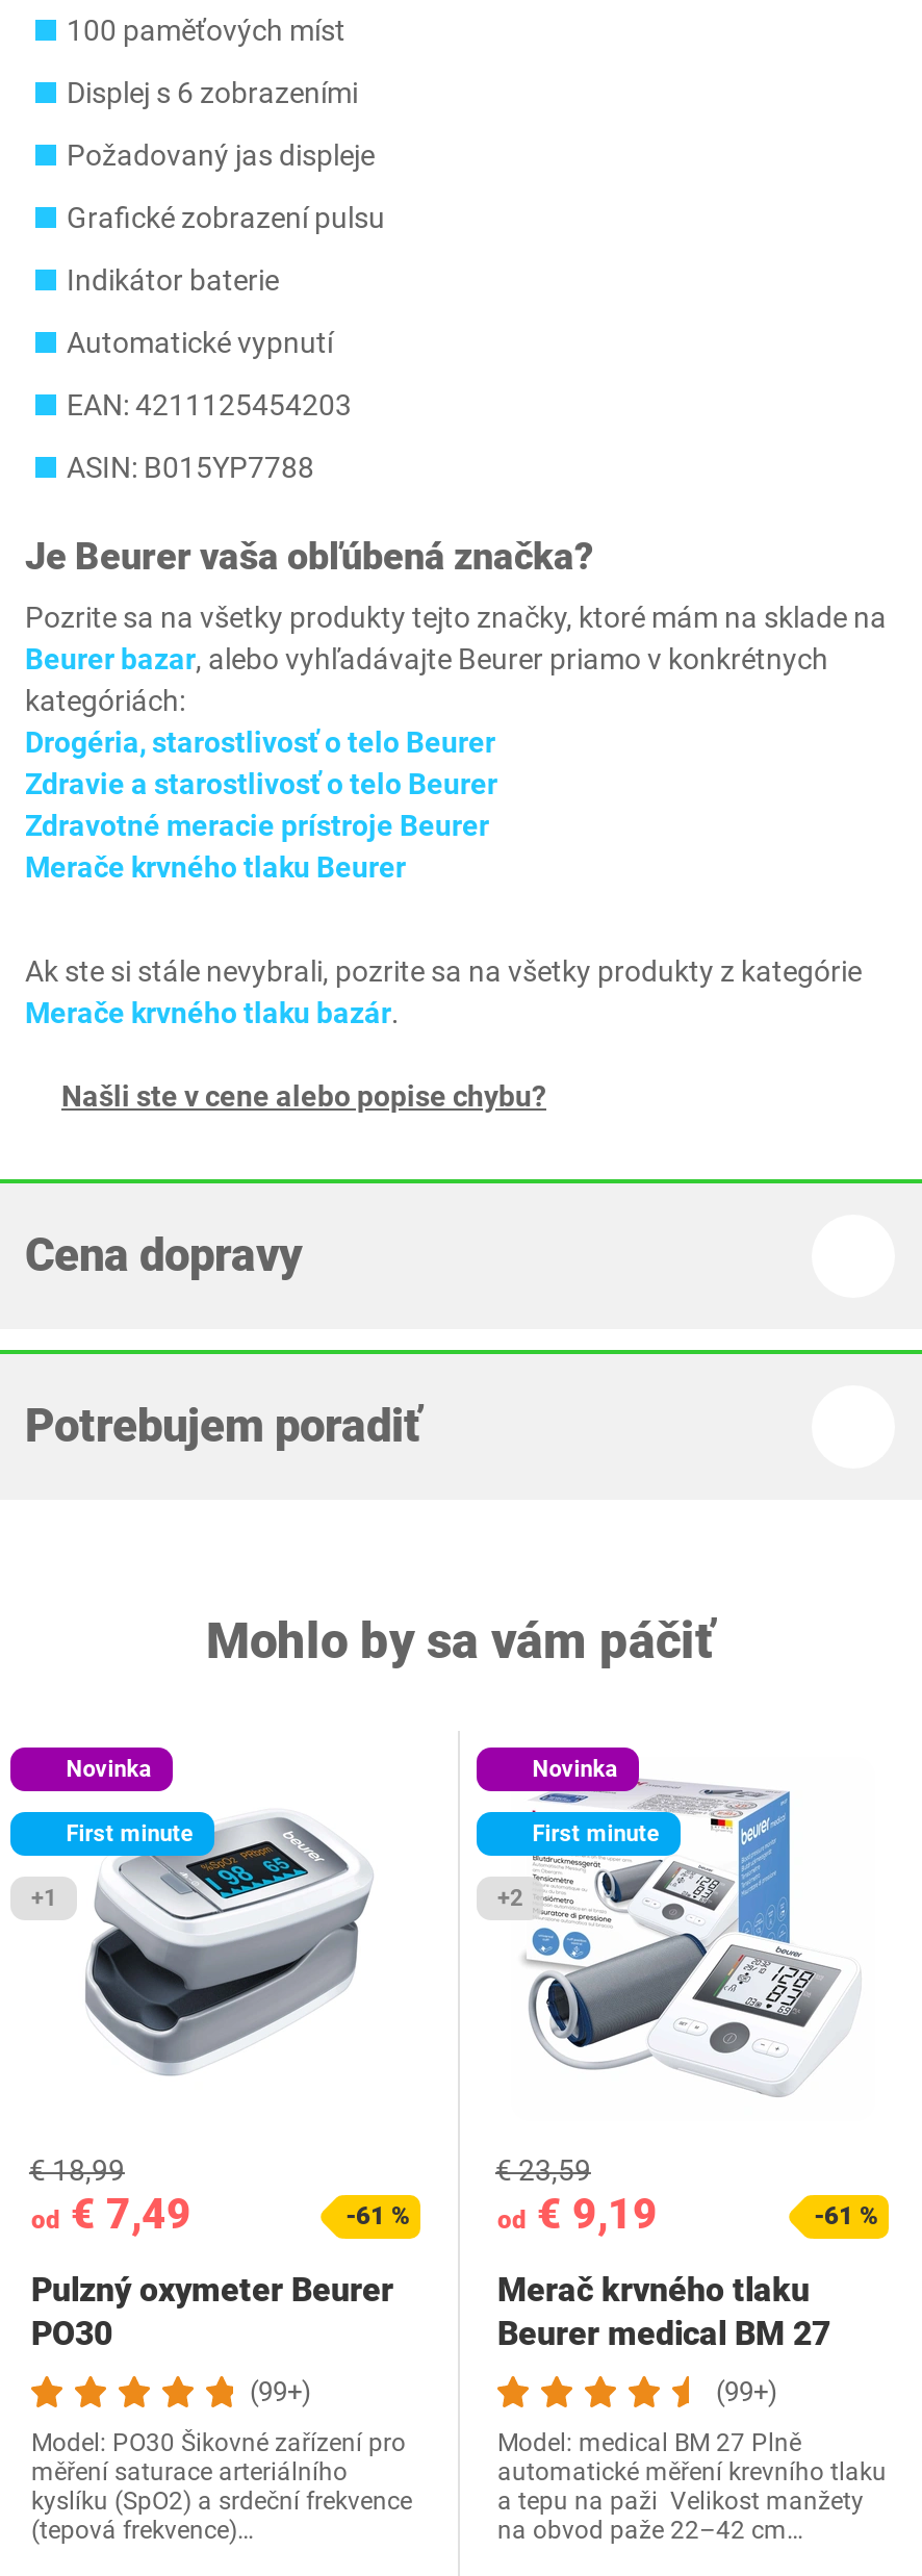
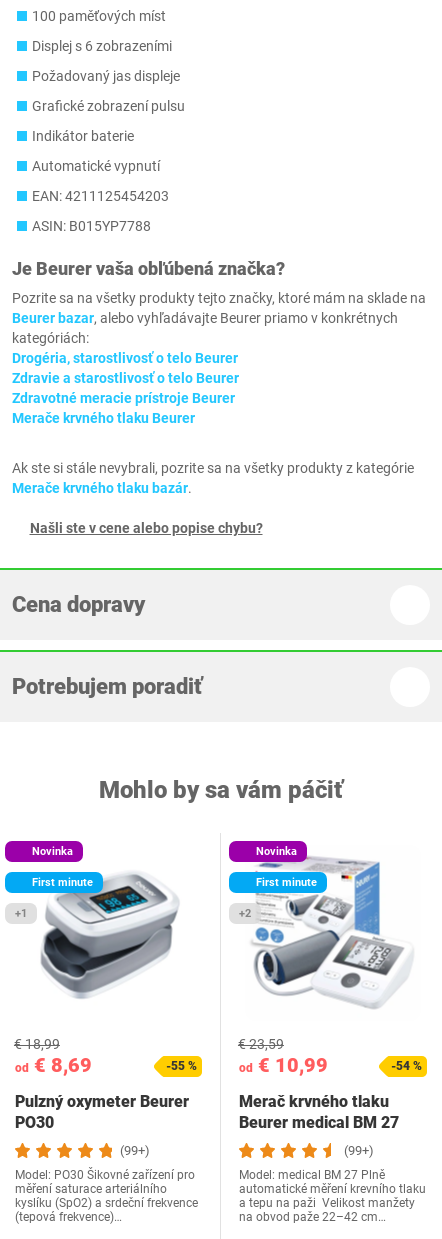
- od € 7,49
+ od € 8,69

- od € 9,19
+ od € 10,99

- -61 %
+ -55 %

- -61 %
+ -54 %
